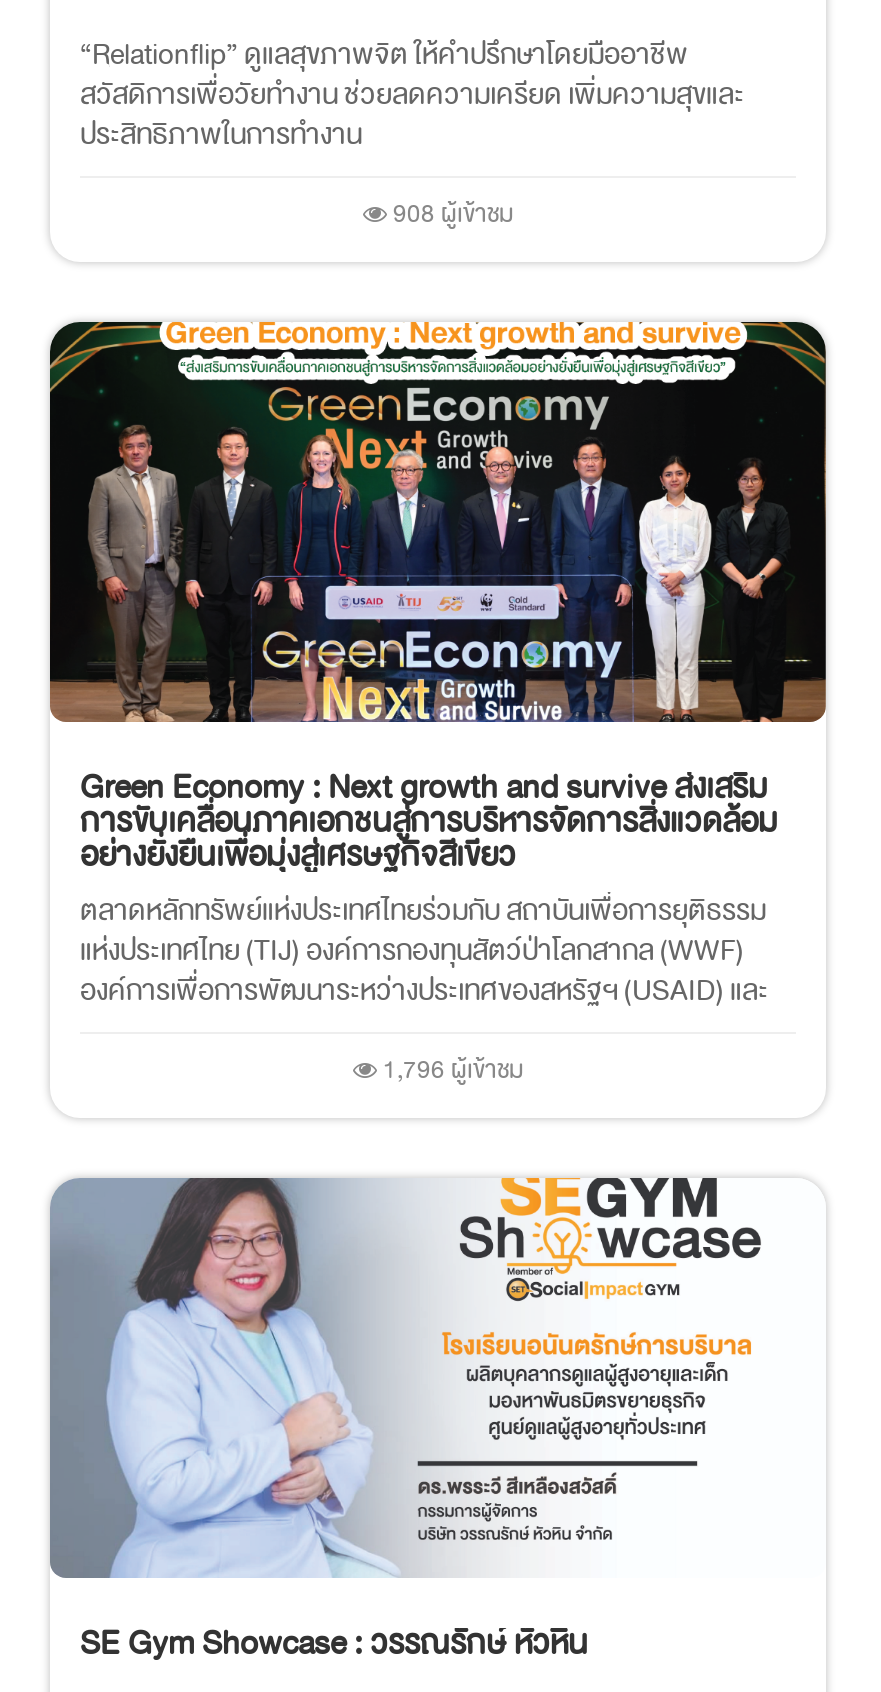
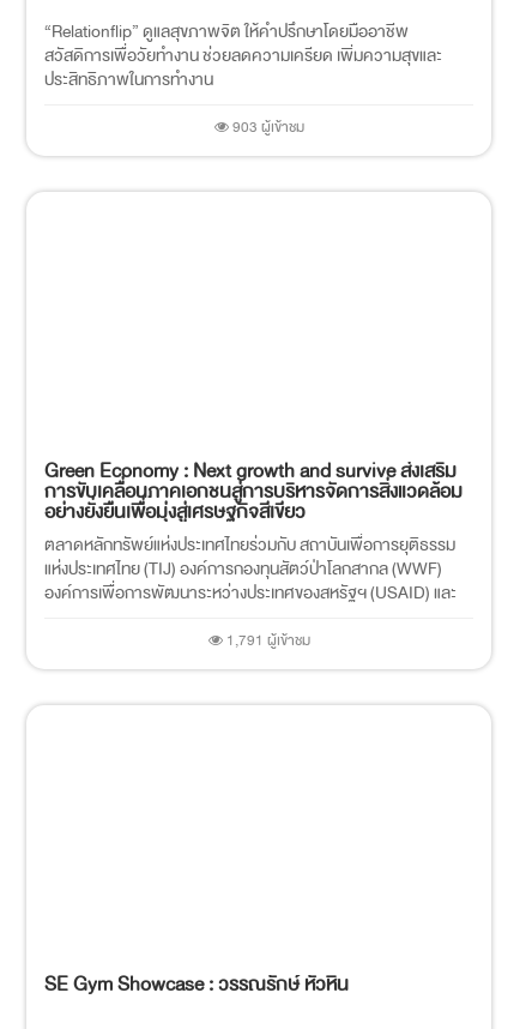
- 908 ผู้เข้าชม
+ 903 ผู้เข้าชม

- [image]

- 1,796 ผู้เข้าชม
+ 1,791 ผู้เข้าชม

- [image]
